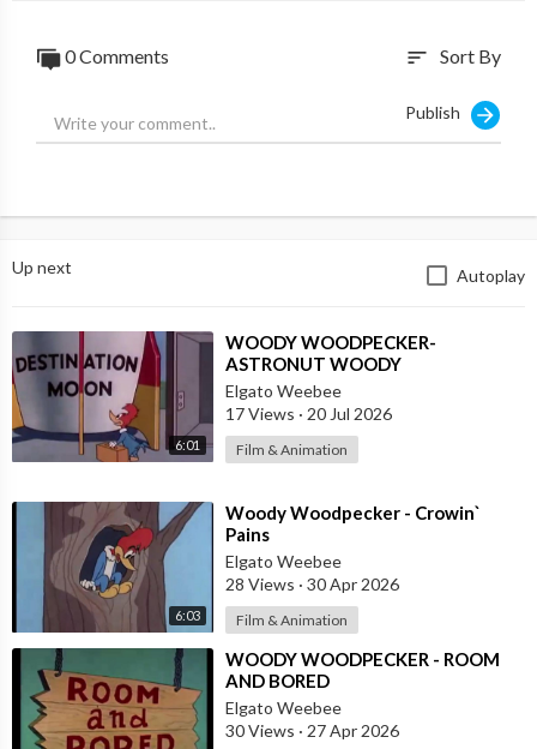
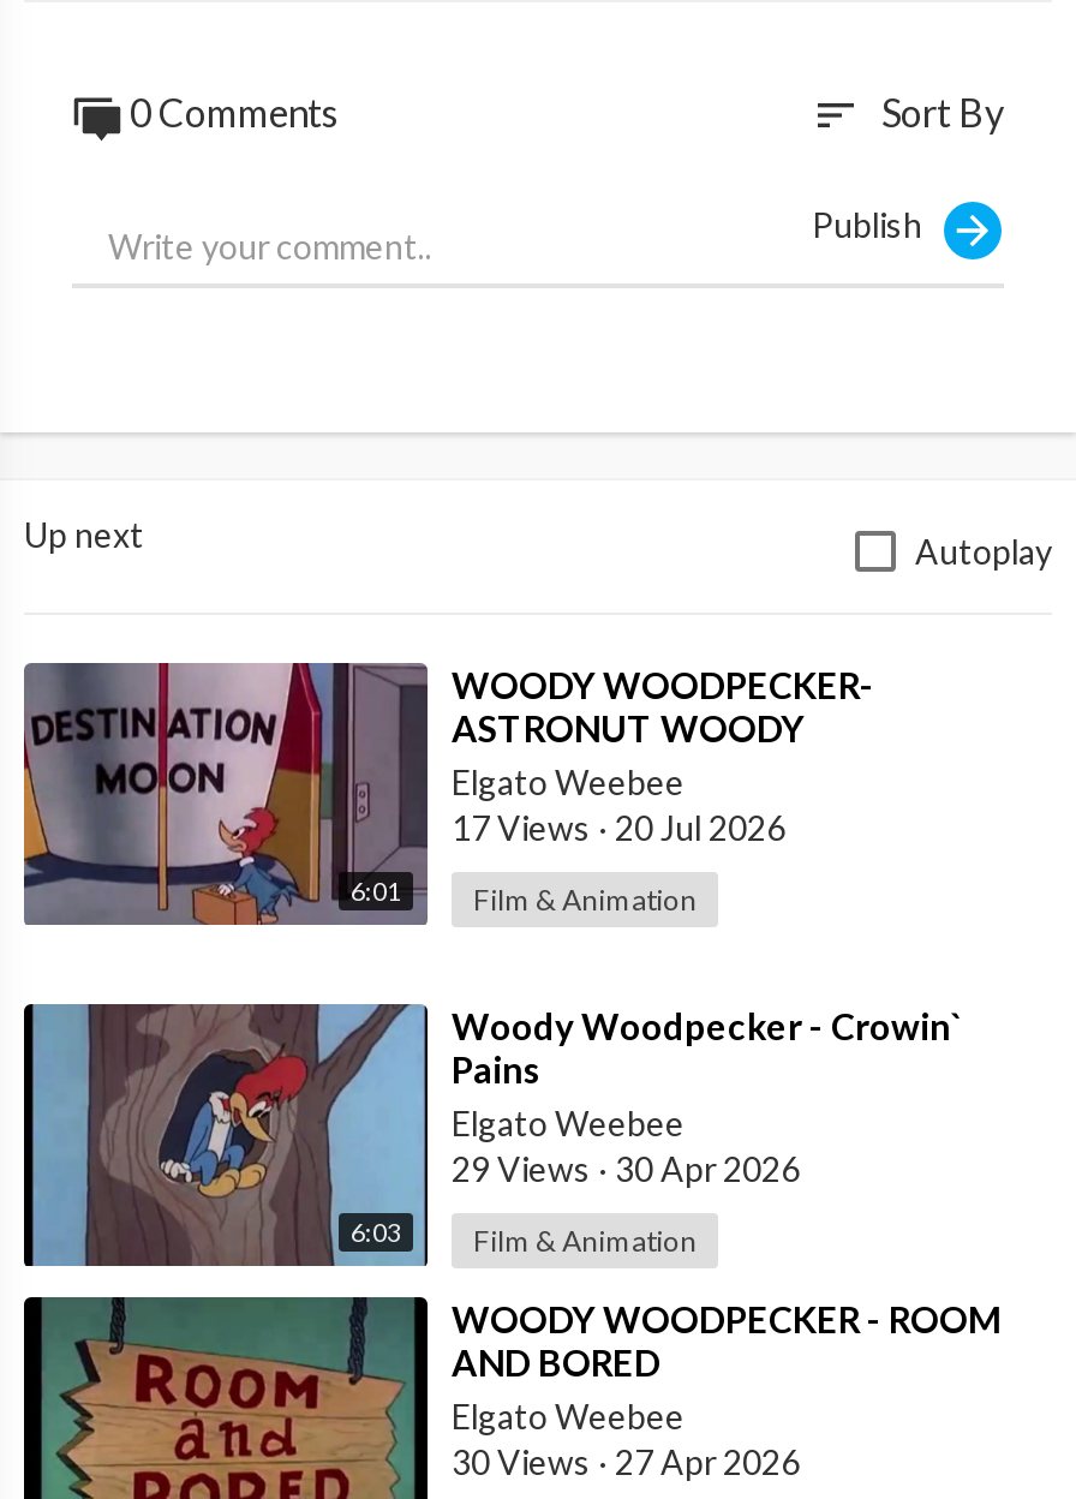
- 28 Views · 30 Apr 2026
+ 29 Views · 30 Apr 2026
